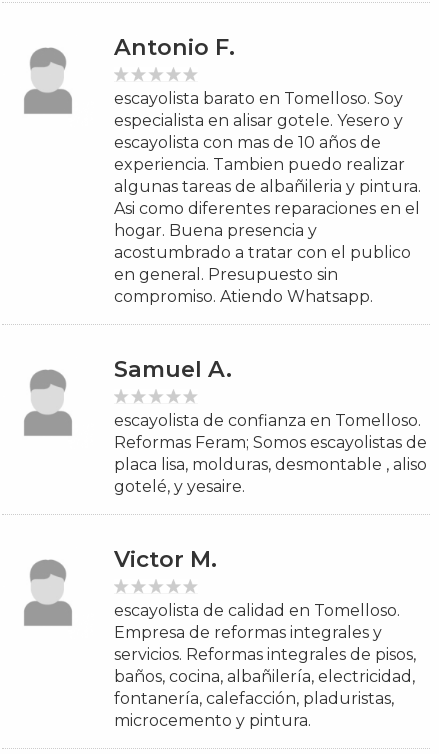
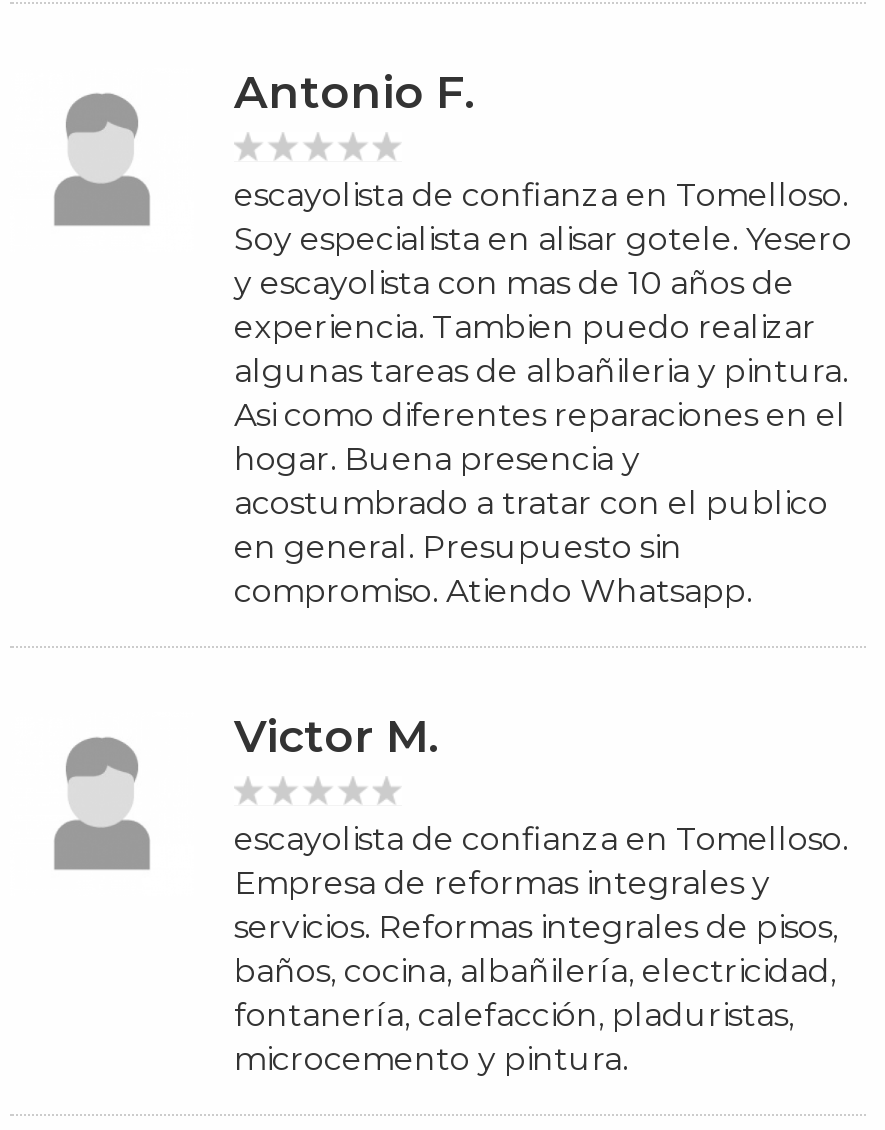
- escayolista barato en Tomelloso. Soy
- especialista en alisar gotele. Yesero y
- escayolista con mas de 10 años de
+ escayolista de confianza en Tomelloso.
+ Soy especialista en alisar gotele. Yesero
+ y escayolista con mas de 10 años de

- Samuel A.
+ Victor M.

- Reformas Feram; Somos escayolistas de
- placa lisa, molduras, desmontable , aliso
- gotelé, y yesaire.
- Victor M.
- escayolista de calidad en Tomelloso.
